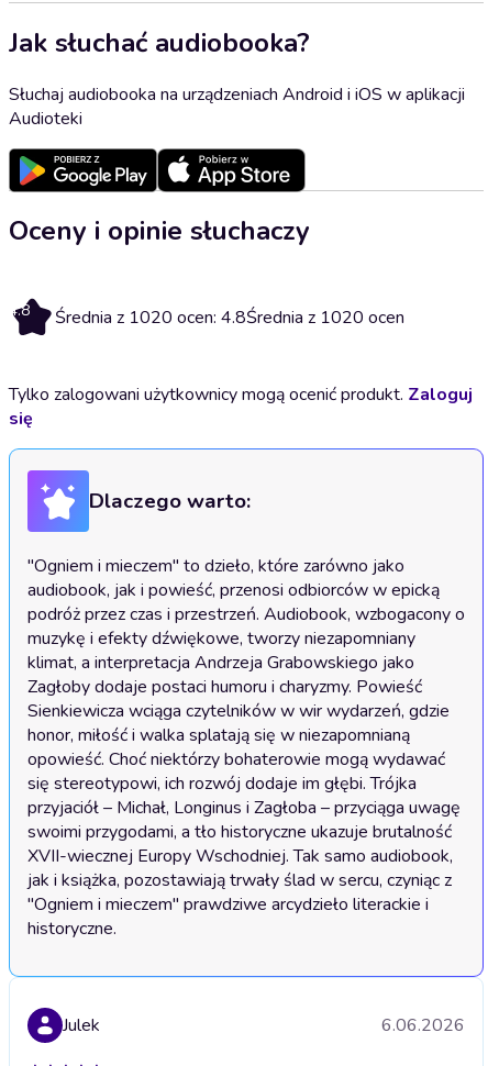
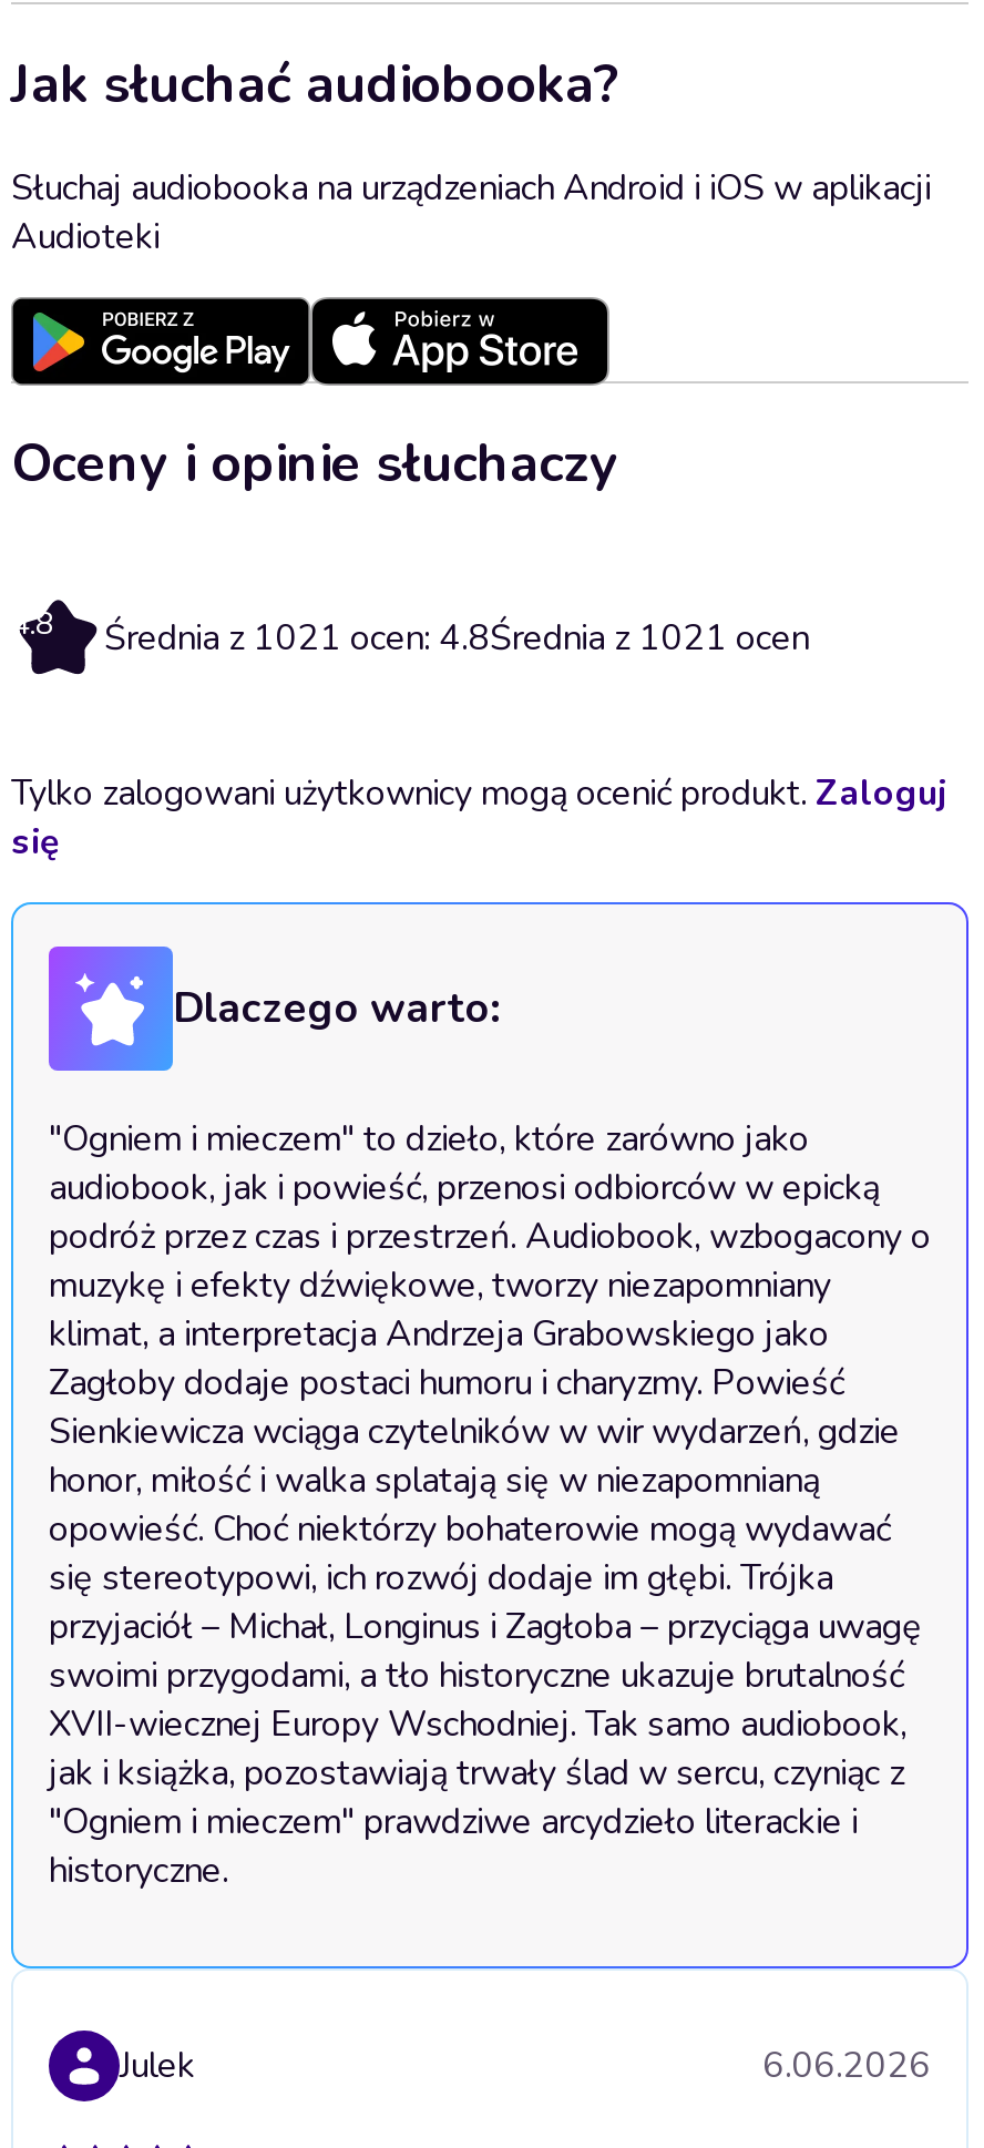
- Średnia z 1020 ocen: 4.8Średnia z 1020 ocen
+ Średnia z 1021 ocen: 4.8Średnia z 1021 ocen
